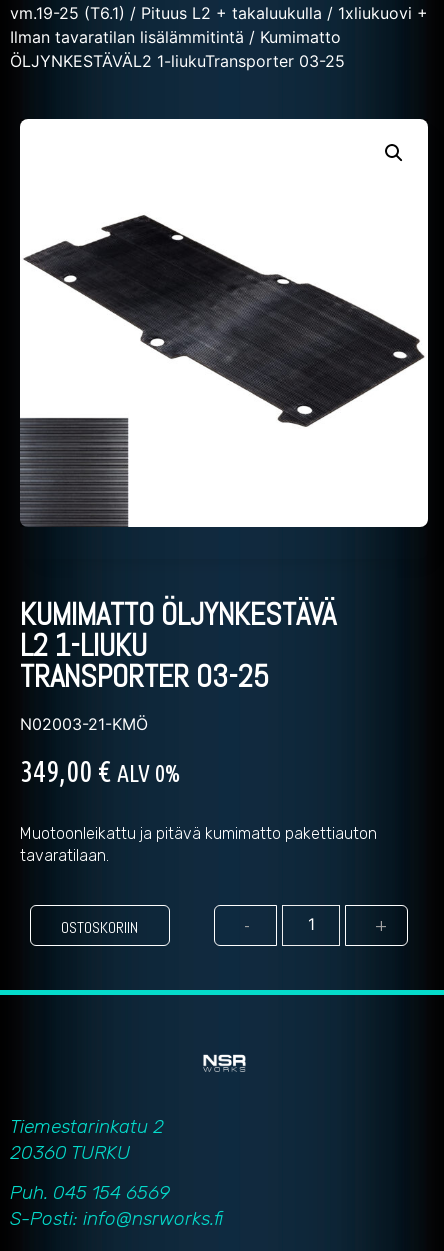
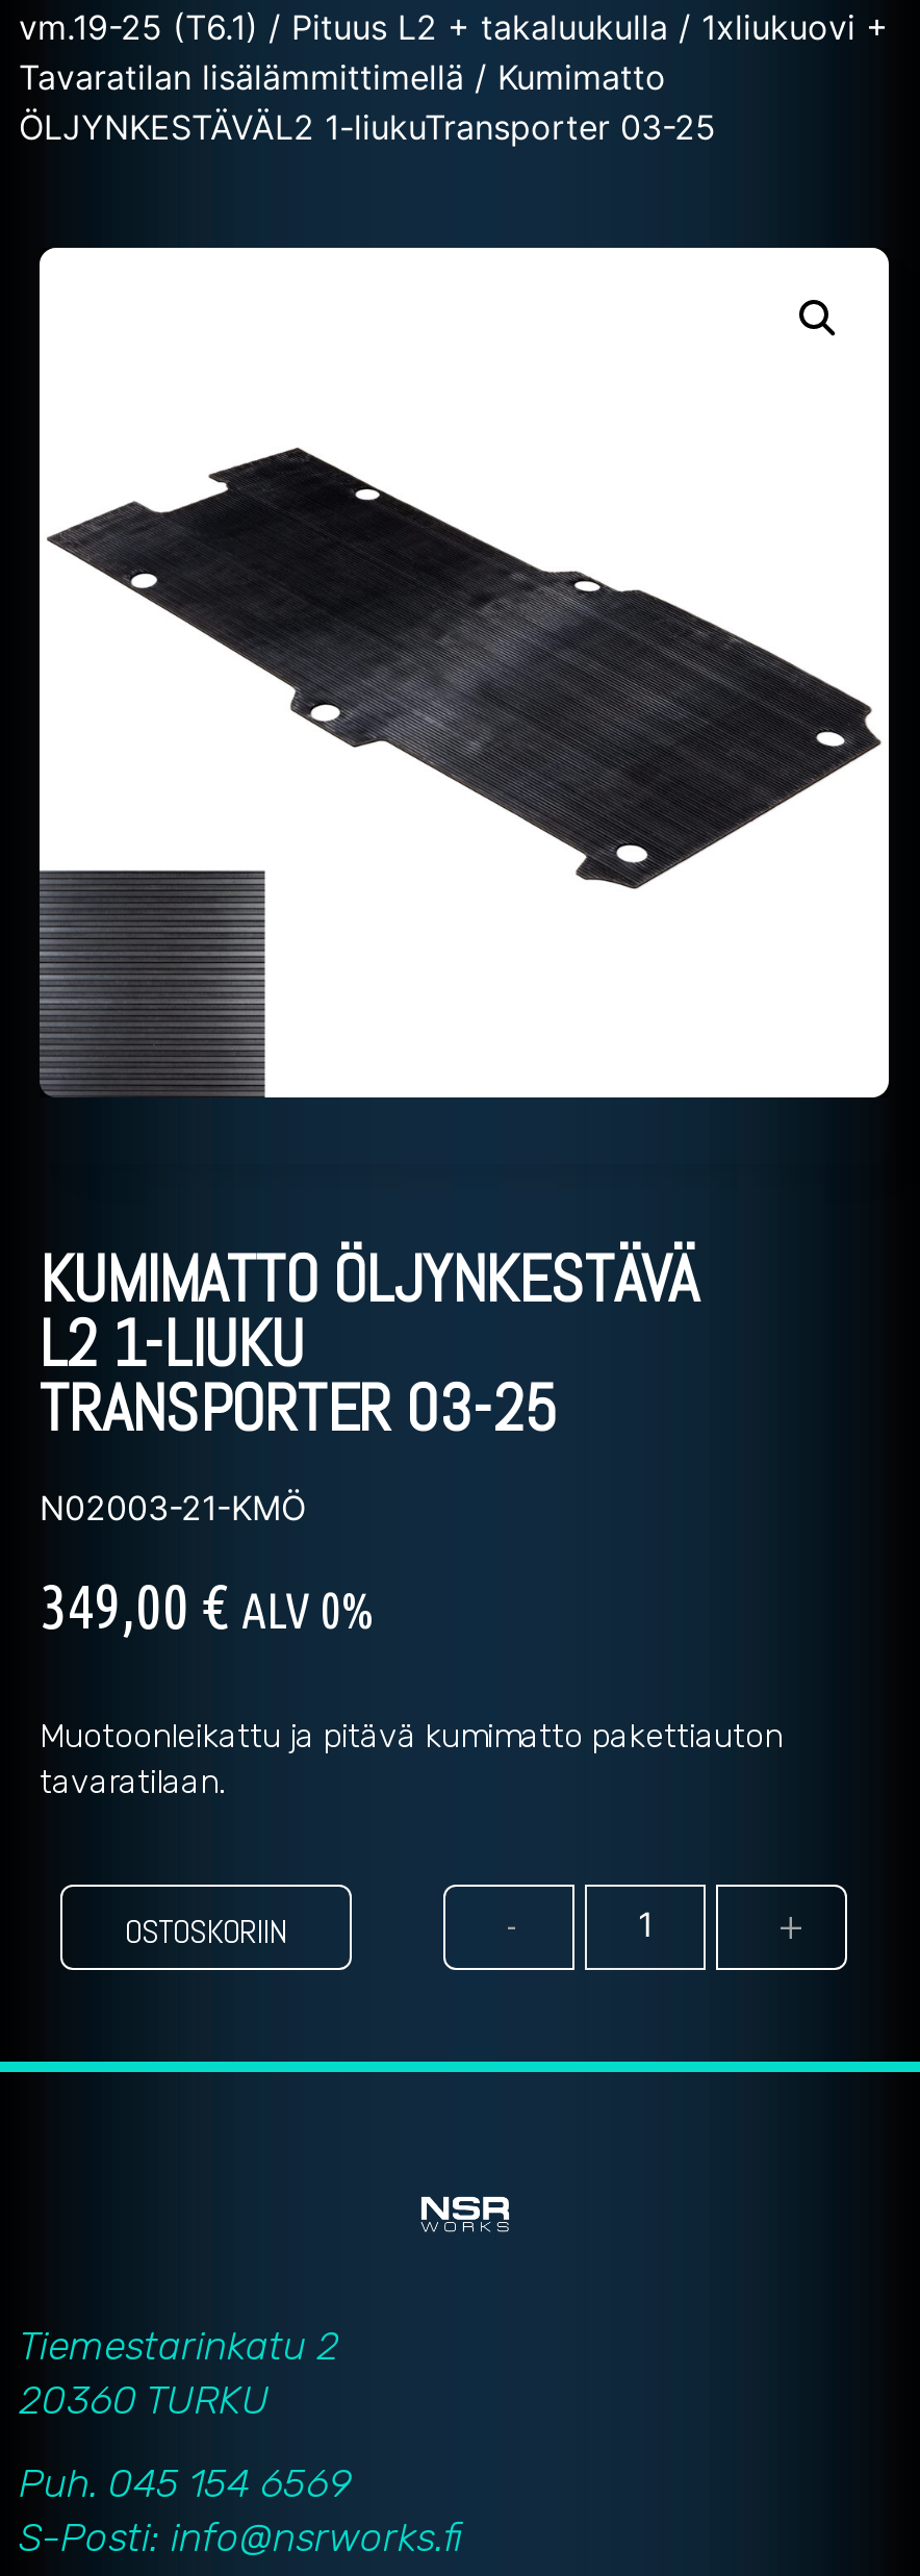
- Ilman tavaratilan lisälämmitintä / Kumimatto
+ Tavaratilan lisälämmittimellä / Kumimatto
